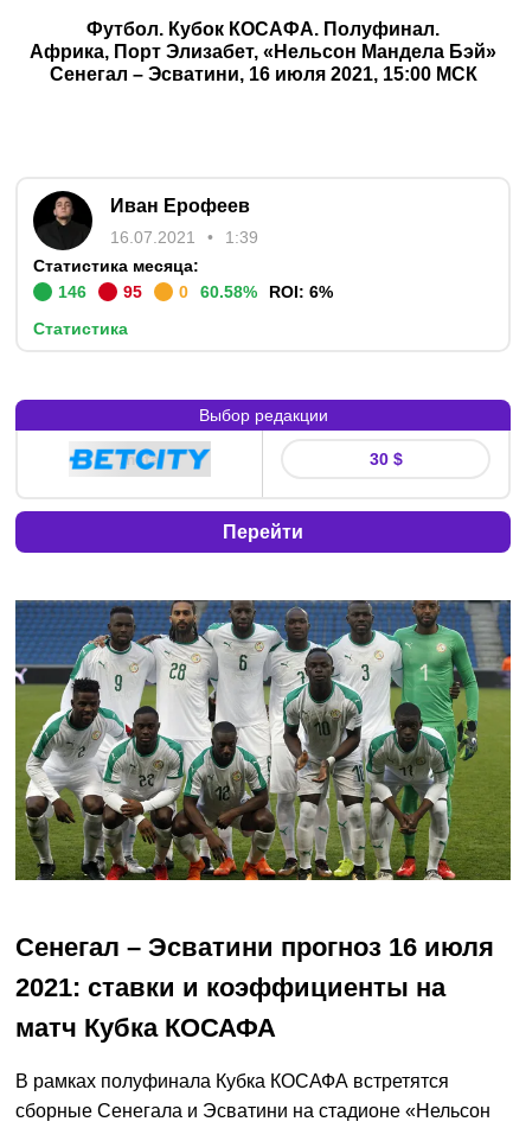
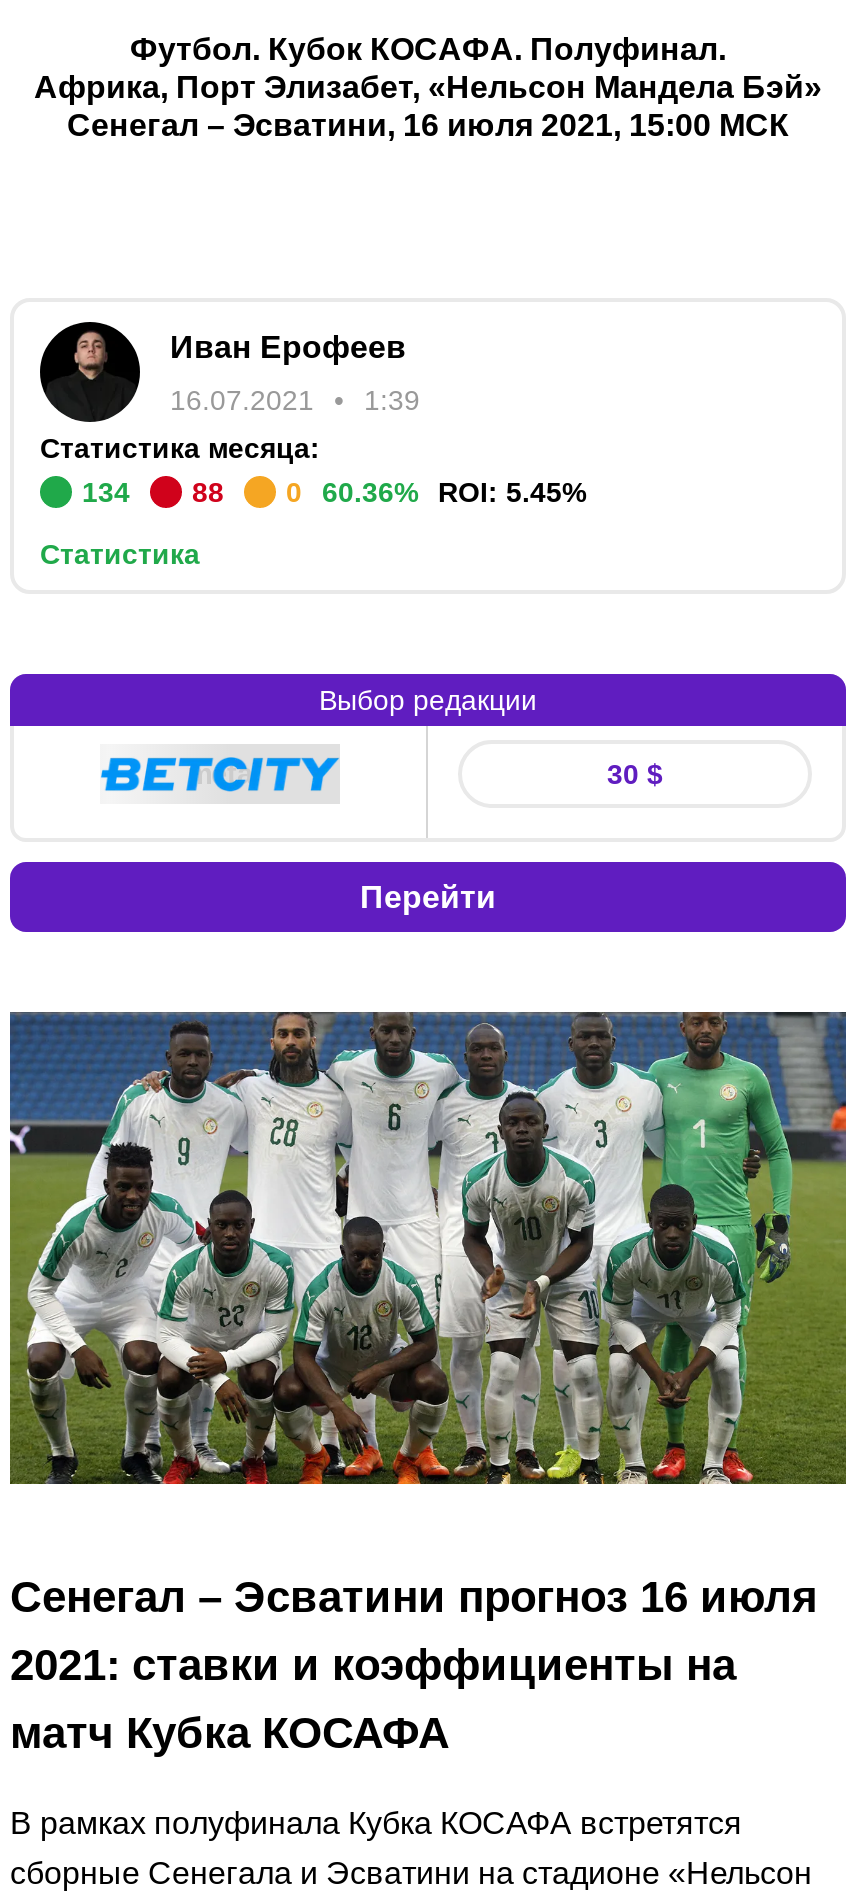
- 146
+ 134

- 95
+ 88

- 60.58%
+ 60.36%

- ROI: 6%
+ ROI: 5.45%
